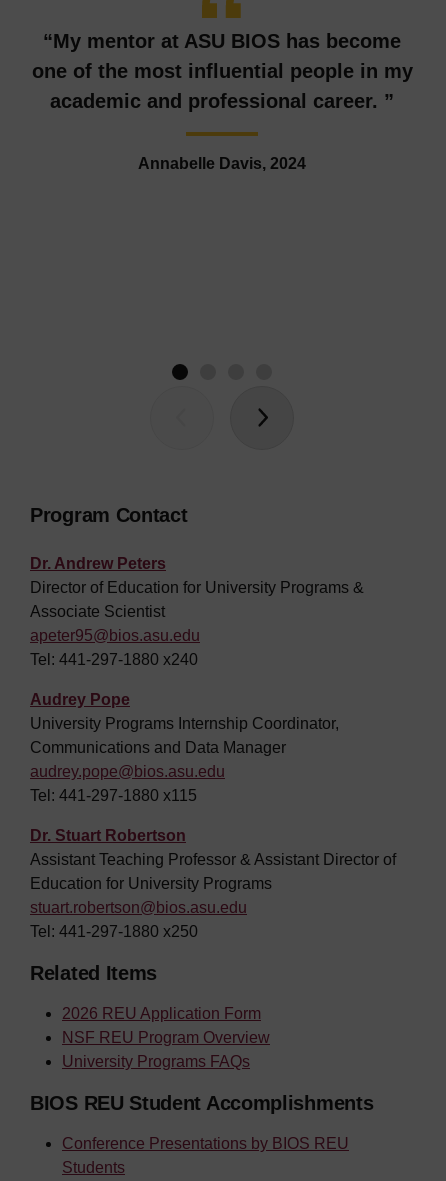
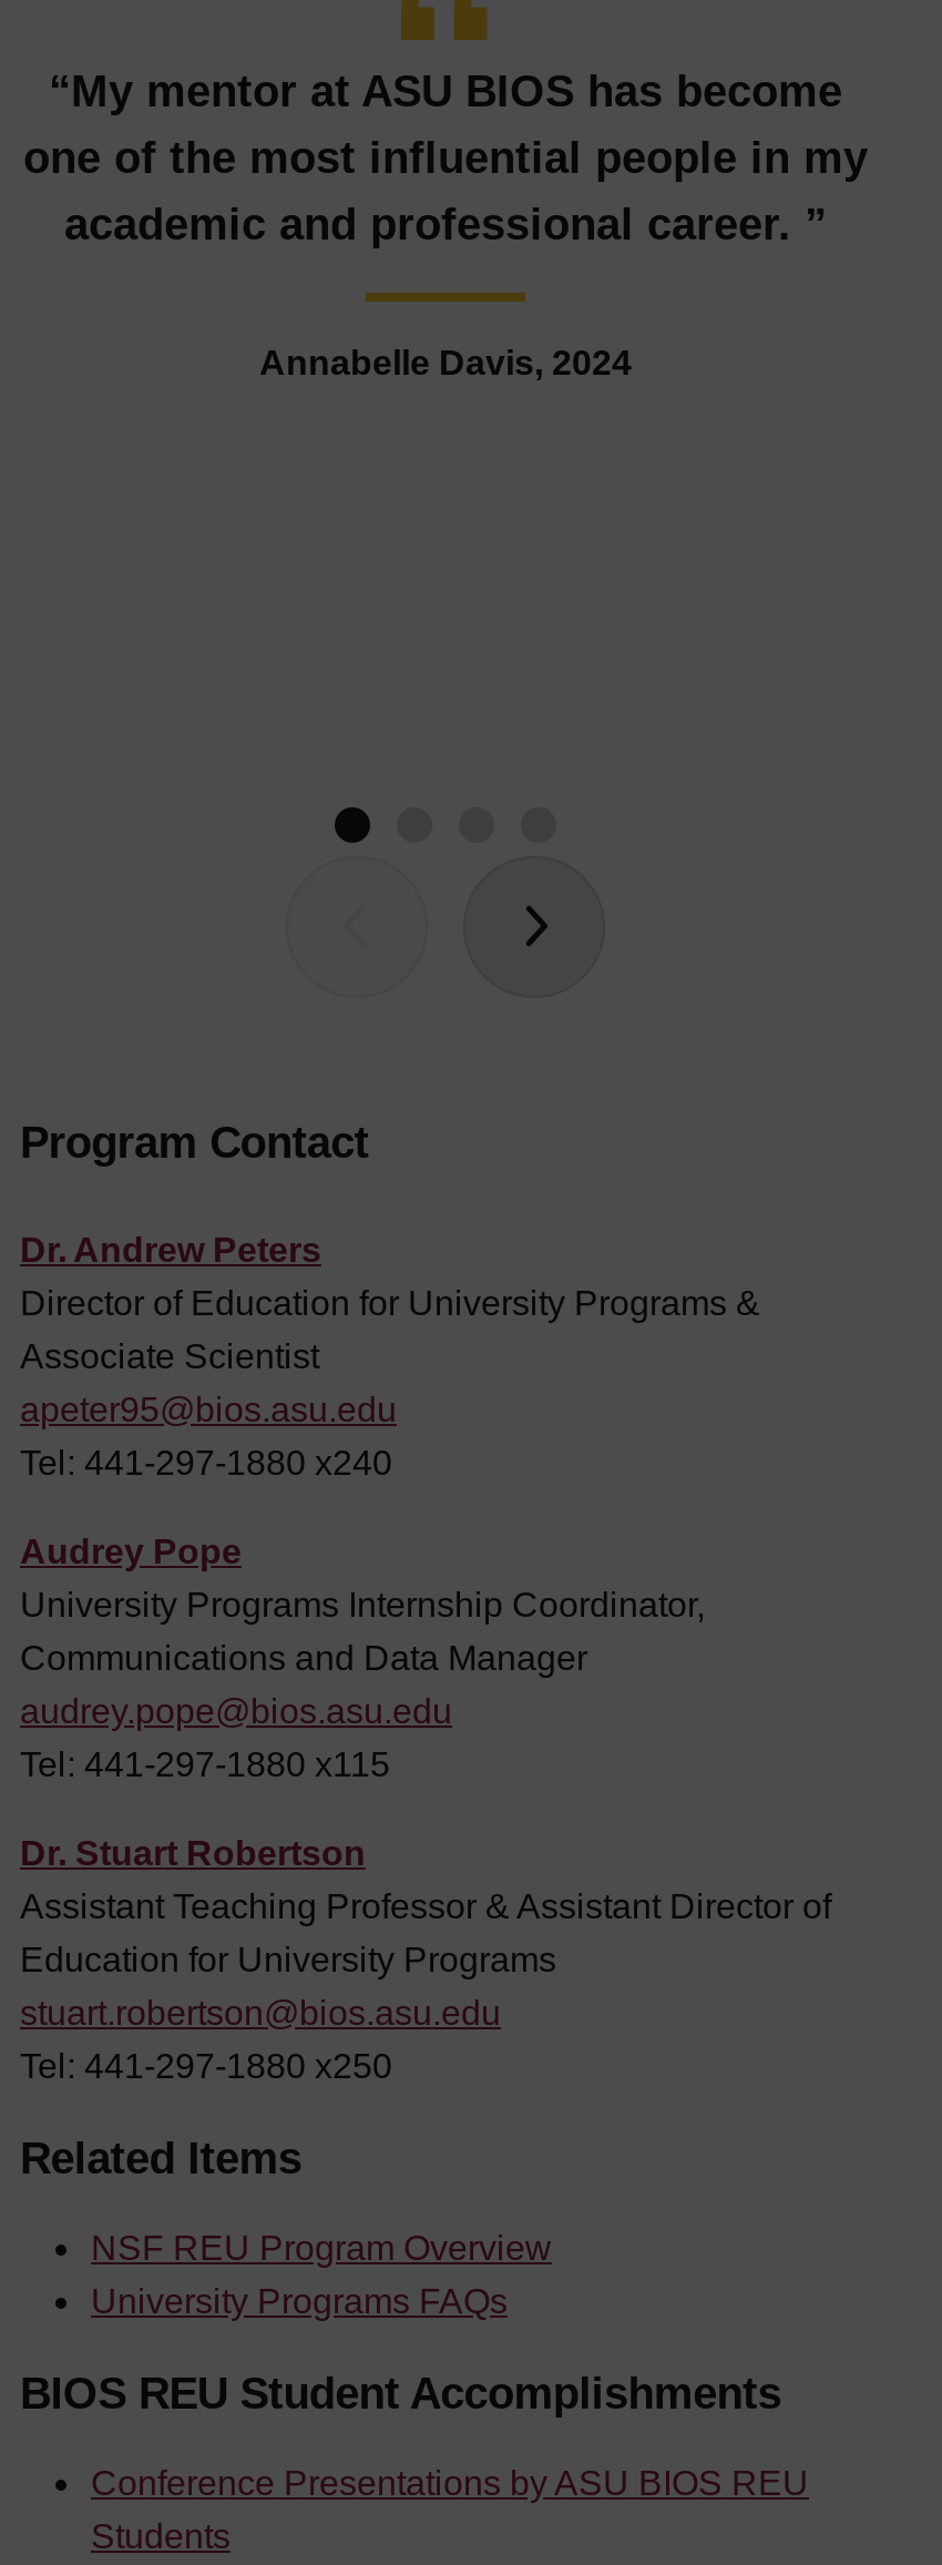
- 2026 REU Application Form

- Conference Presentations by BIOS REU
+ Conference Presentations by ASU BIOS REU
